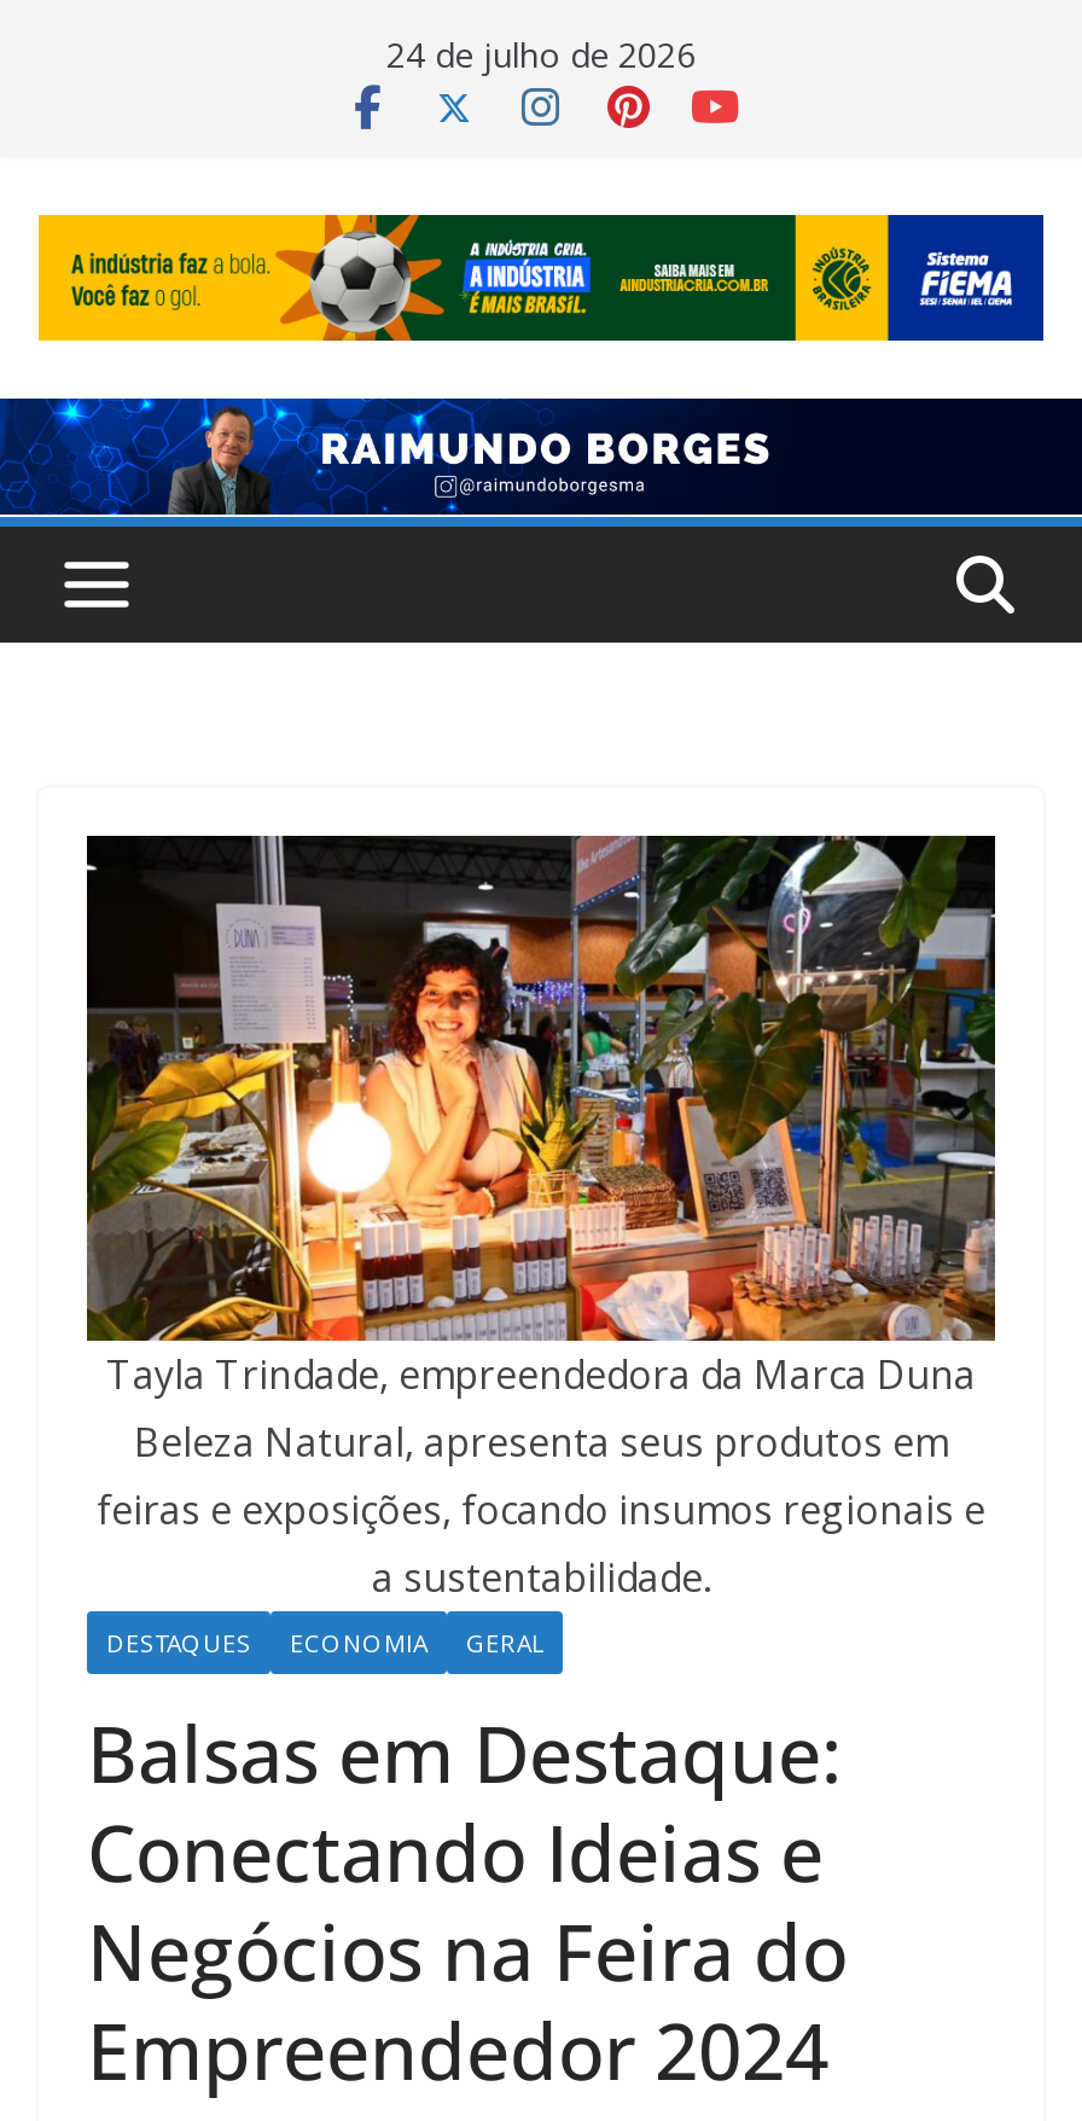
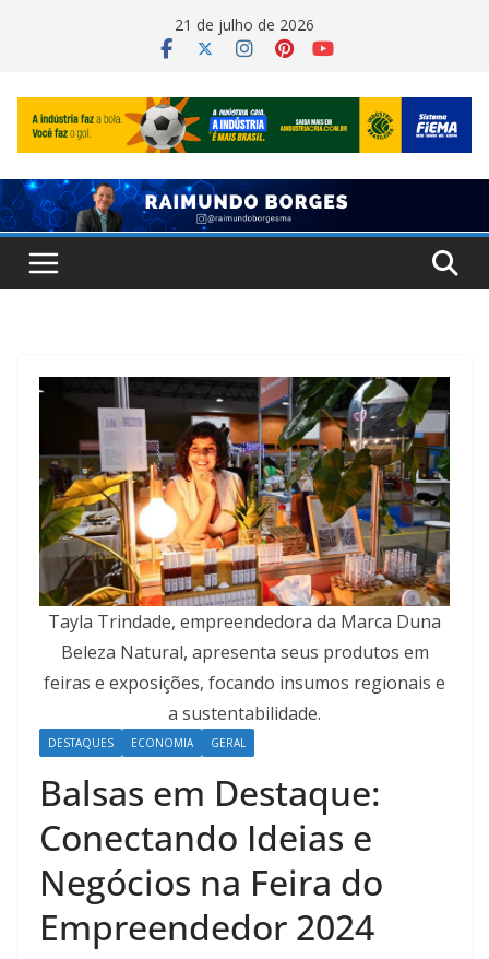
- 24 de julho de 2026
+ 21 de julho de 2026
